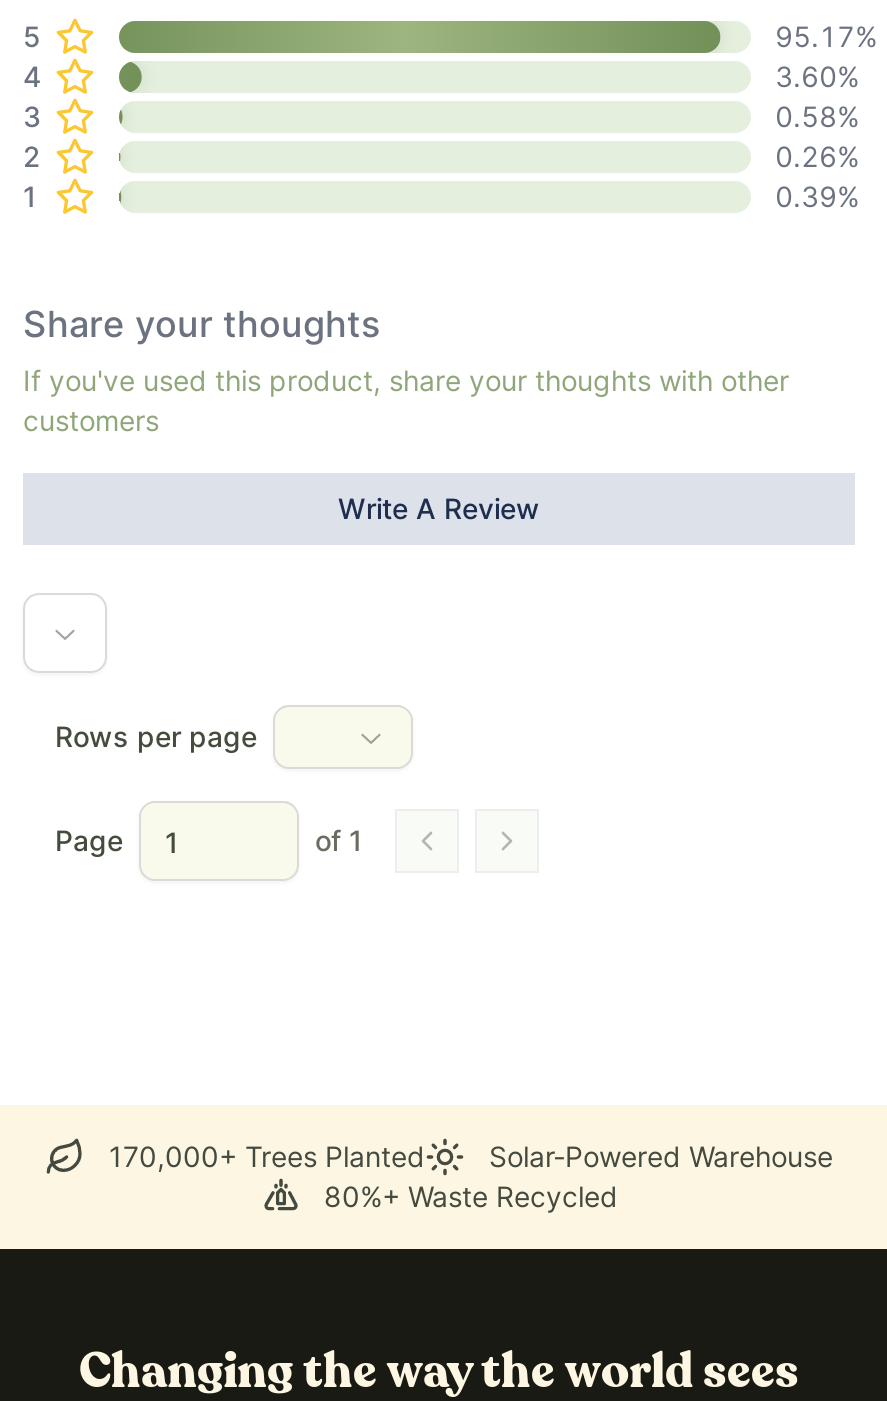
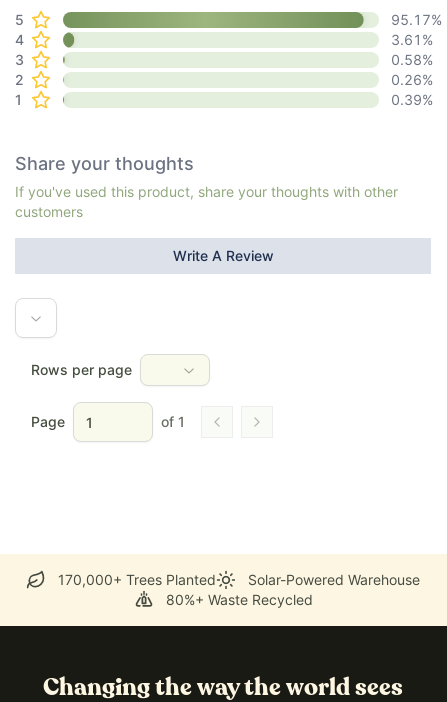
- 3.60%
+ 3.61%
